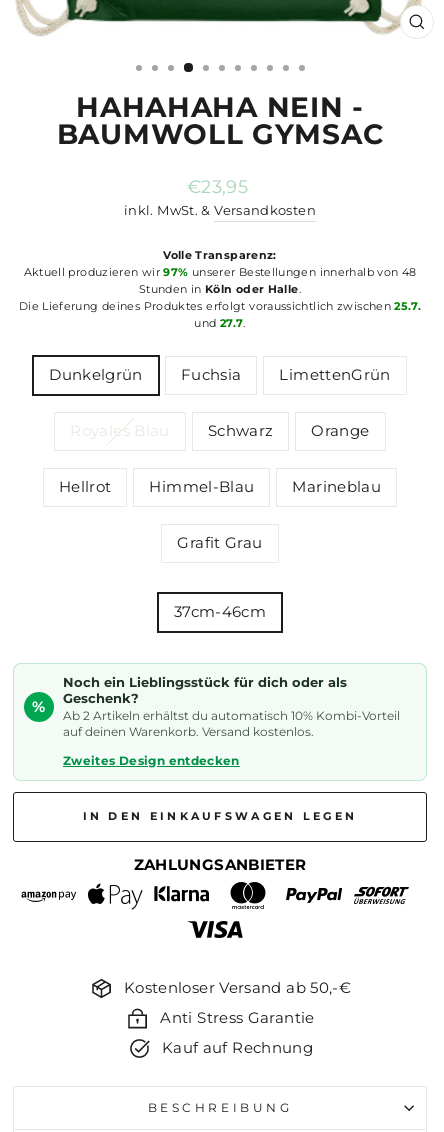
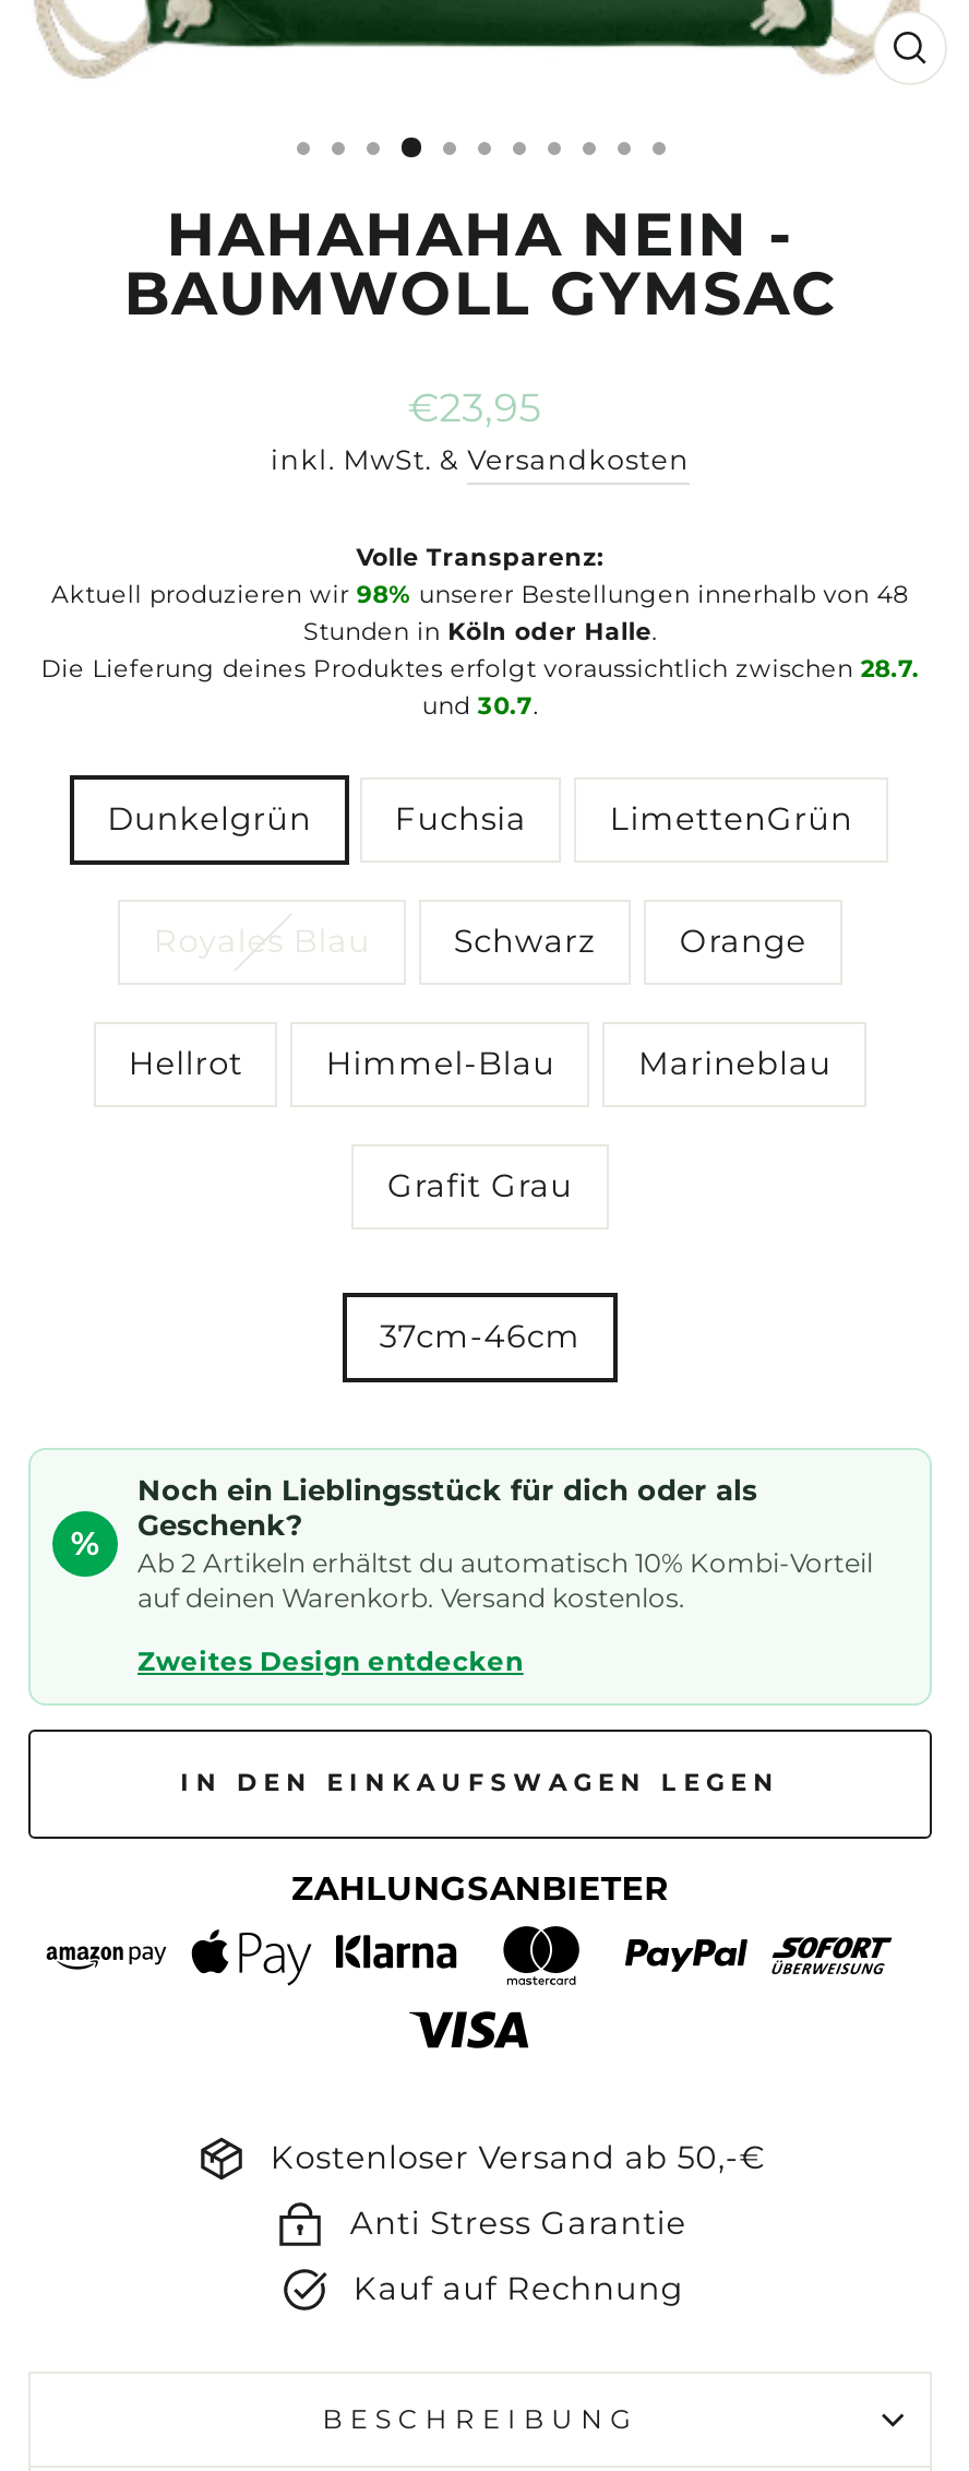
- Aktuell produzieren wir 97% unserer Bestellungen innerhalb von 48
+ Aktuell produzieren wir 98% unserer Bestellungen innerhalb von 48

- Die Lieferung deines Produktes erfolgt voraussichtlich zwischen 25.7.
+ Die Lieferung deines Produktes erfolgt voraussichtlich zwischen 28.7.

- und 27.7.
+ und 30.7.
